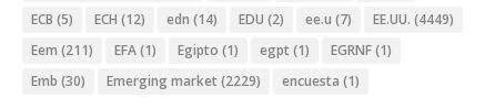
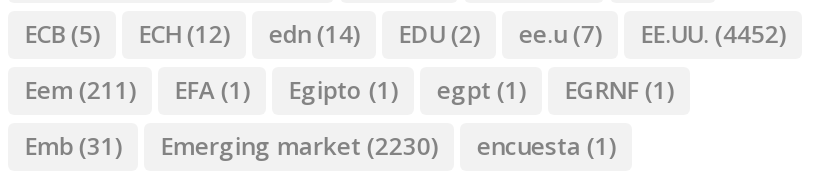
- ECB (5) ECH (12) edn (14) EDU (2) ee.u (7) EE.UU. (4449)
+ ECB (5) ECH (12) edn (14) EDU (2) ee.u (7) EE.UU. (4452)

- Emb (30)
+ Emb (31)

- Emerging market (2229)
+ Emerging market (2230)
